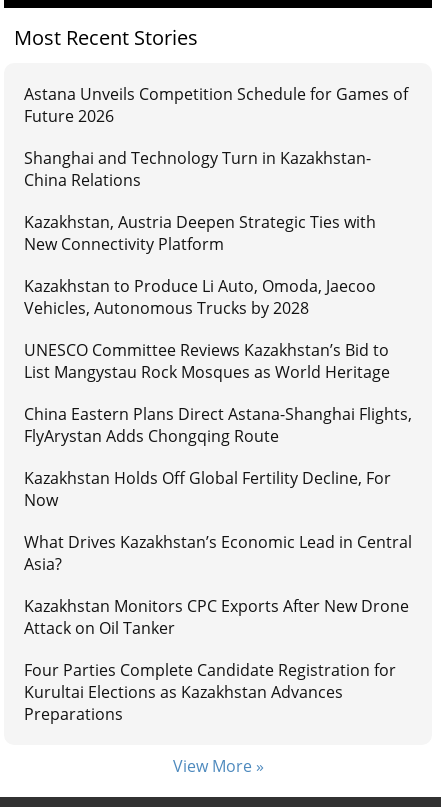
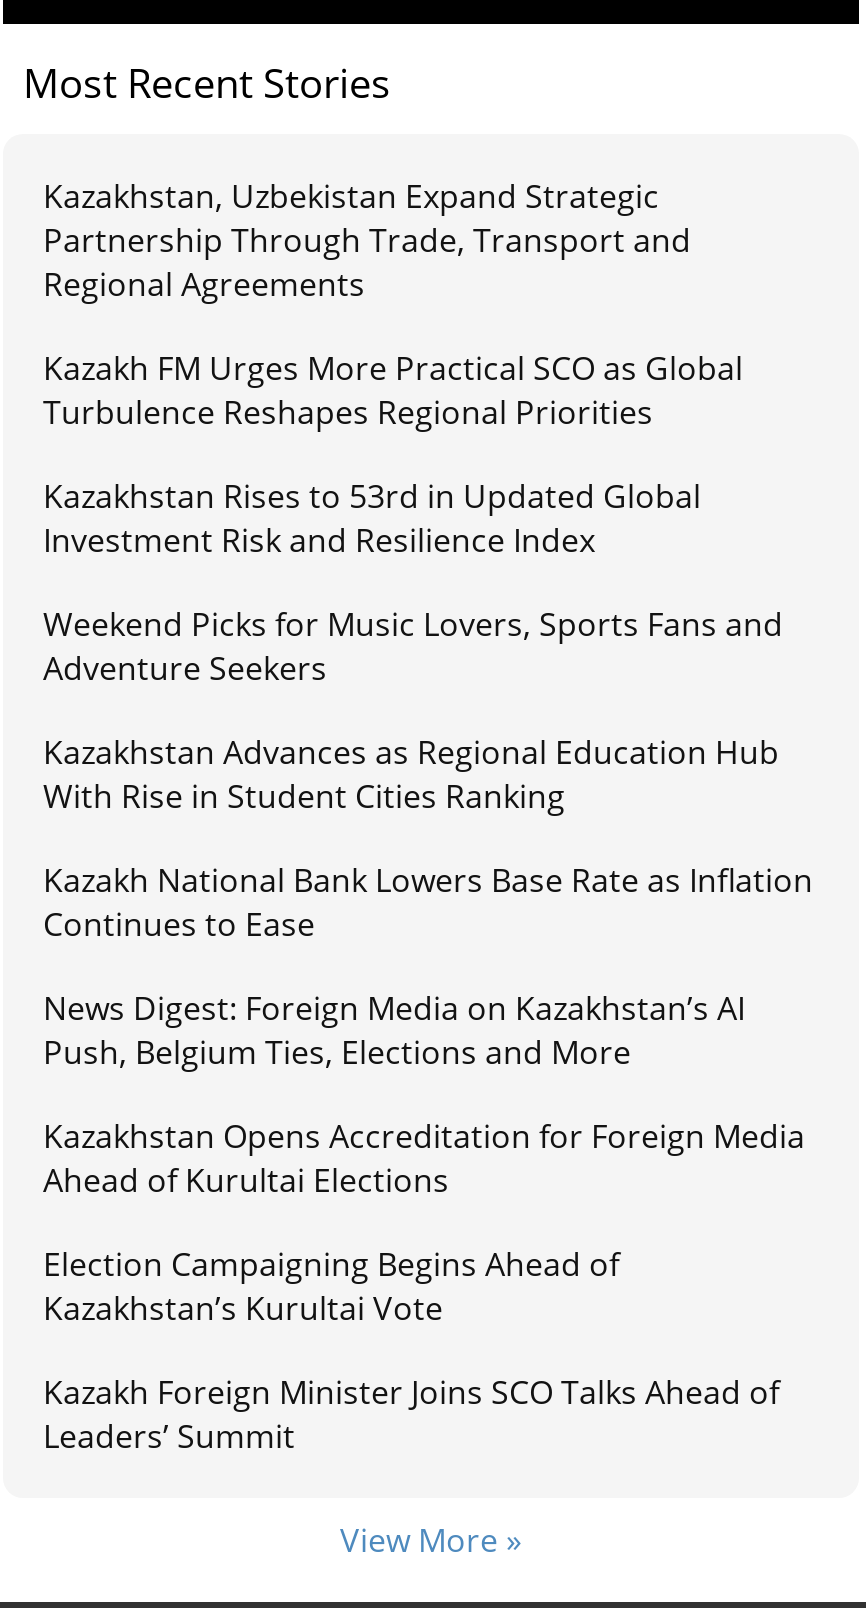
- Astana Unveils Competition Schedule for Games of
- Future 2026
+ Kazakhstan, Uzbekistan Expand Strategic
+ Partnership Through Trade, Transport and
+ Regional Agreements

- Shanghai and Technology Turn in Kazakhstan-
- China Relations
+ Kazakh FM Urges More Practical SCO as Global
+ Turbulence Reshapes Regional Priorities

- Kazakhstan, Austria Deepen Strategic Ties with
- New Connectivity Platform
+ Kazakhstan Rises to 53rd in Updated Global
+ Investment Risk and Resilience Index

- Kazakhstan to Produce Li Auto, Omoda, Jaecoo
- Vehicles, Autonomous Trucks by 2028
+ Weekend Picks for Music Lovers, Sports Fans and
+ Adventure Seekers

- UNESCO Committee Reviews Kazakhstan’s Bid to
- List Mangystau Rock Mosques as World Heritage
+ Kazakhstan Advances as Regional Education Hub
+ With Rise in Student Cities Ranking

- China Eastern Plans Direct Astana-Shanghai Flights,
- FlyArystan Adds Chongqing Route
+ Kazakh National Bank Lowers Base Rate as Inflation
+ Continues to Ease

- Kazakhstan Holds Off Global Fertility Decline, For
- Now
+ News Digest: Foreign Media on Kazakhstan’s AI
+ Push, Belgium Ties, Elections and More

- What Drives Kazakhstan’s Economic Lead in Central
- Asia?
+ Kazakhstan Opens Accreditation for Foreign Media
+ Ahead of Kurultai Elections

- Kazakhstan Monitors CPC Exports After New Drone
- Attack on Oil Tanker
+ Election Campaigning Begins Ahead of
+ Kazakhstan’s Kurultai Vote

- Four Parties Complete Candidate Registration for
- Kurultai Elections as Kazakhstan Advances
- Preparations
+ Kazakh Foreign Minister Joins SCO Talks Ahead of
+ Leaders’ Summit
